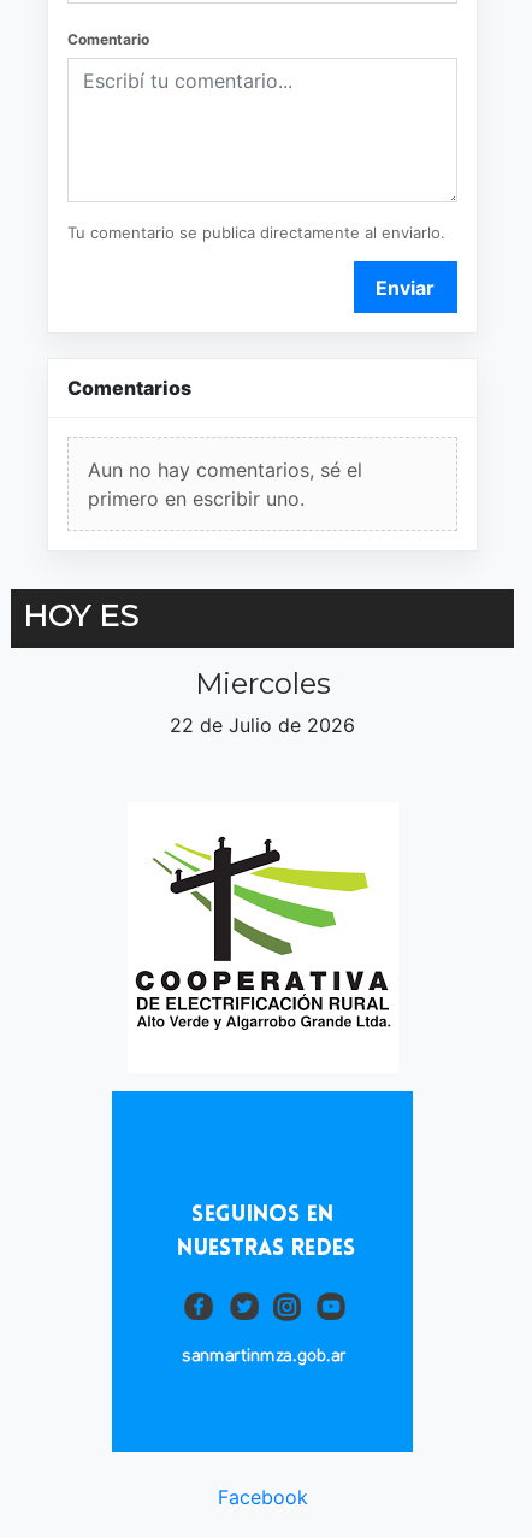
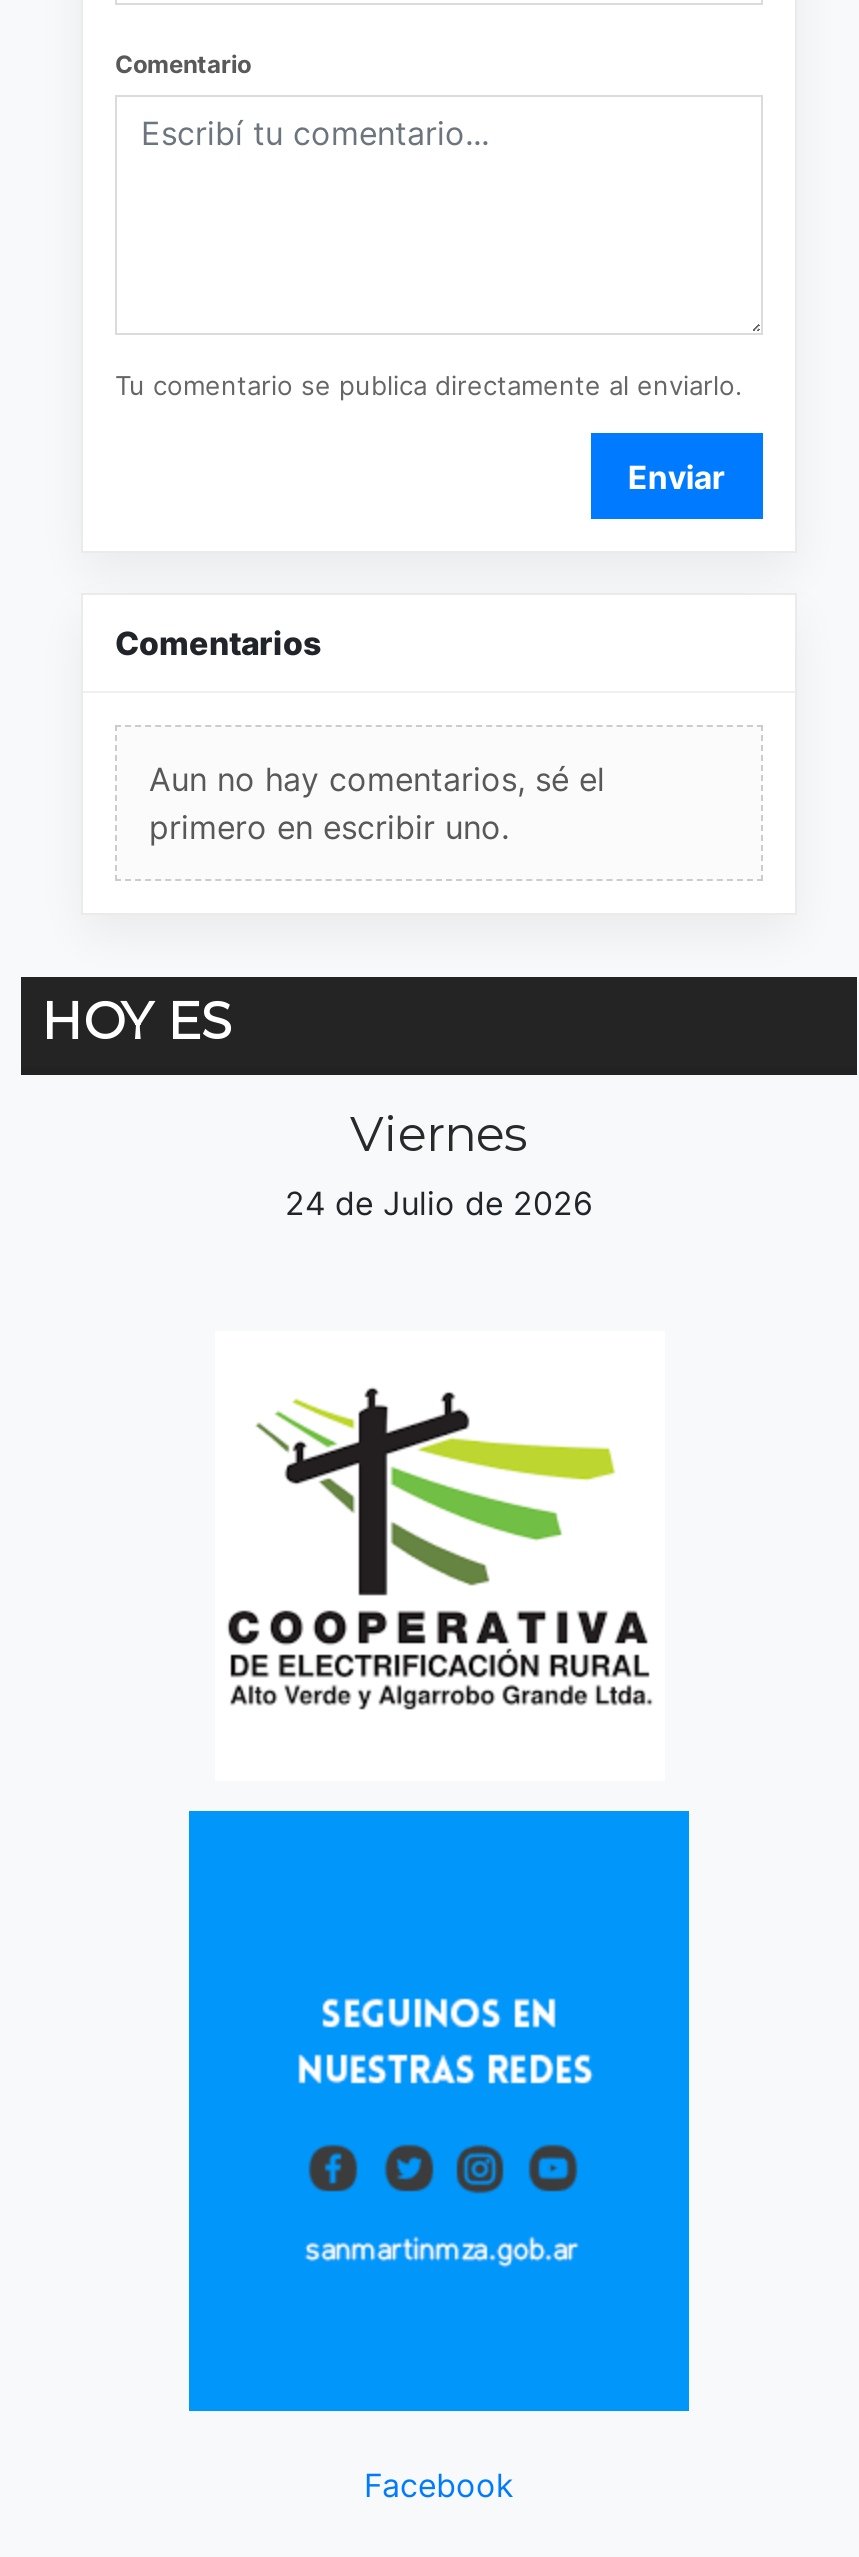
- Miercoles
- 22 de Julio de 2026
+ Viernes
+ 24 de Julio de 2026
